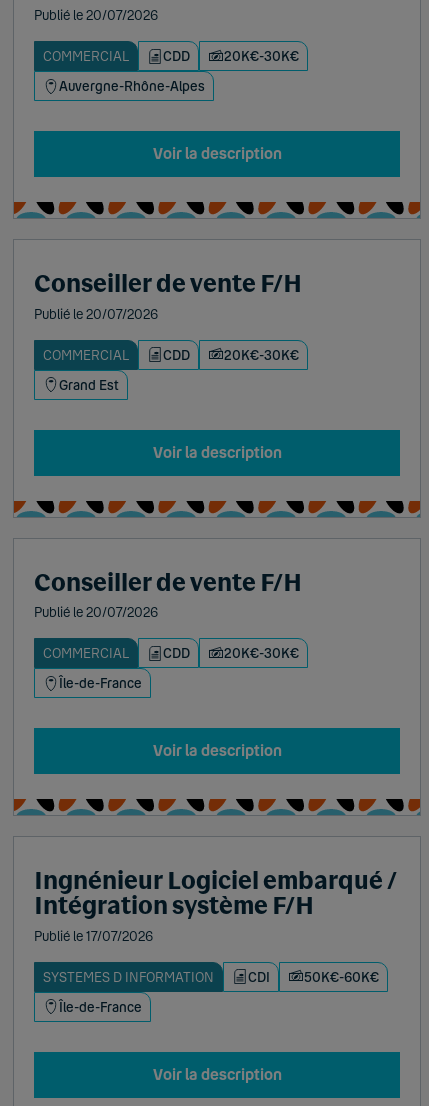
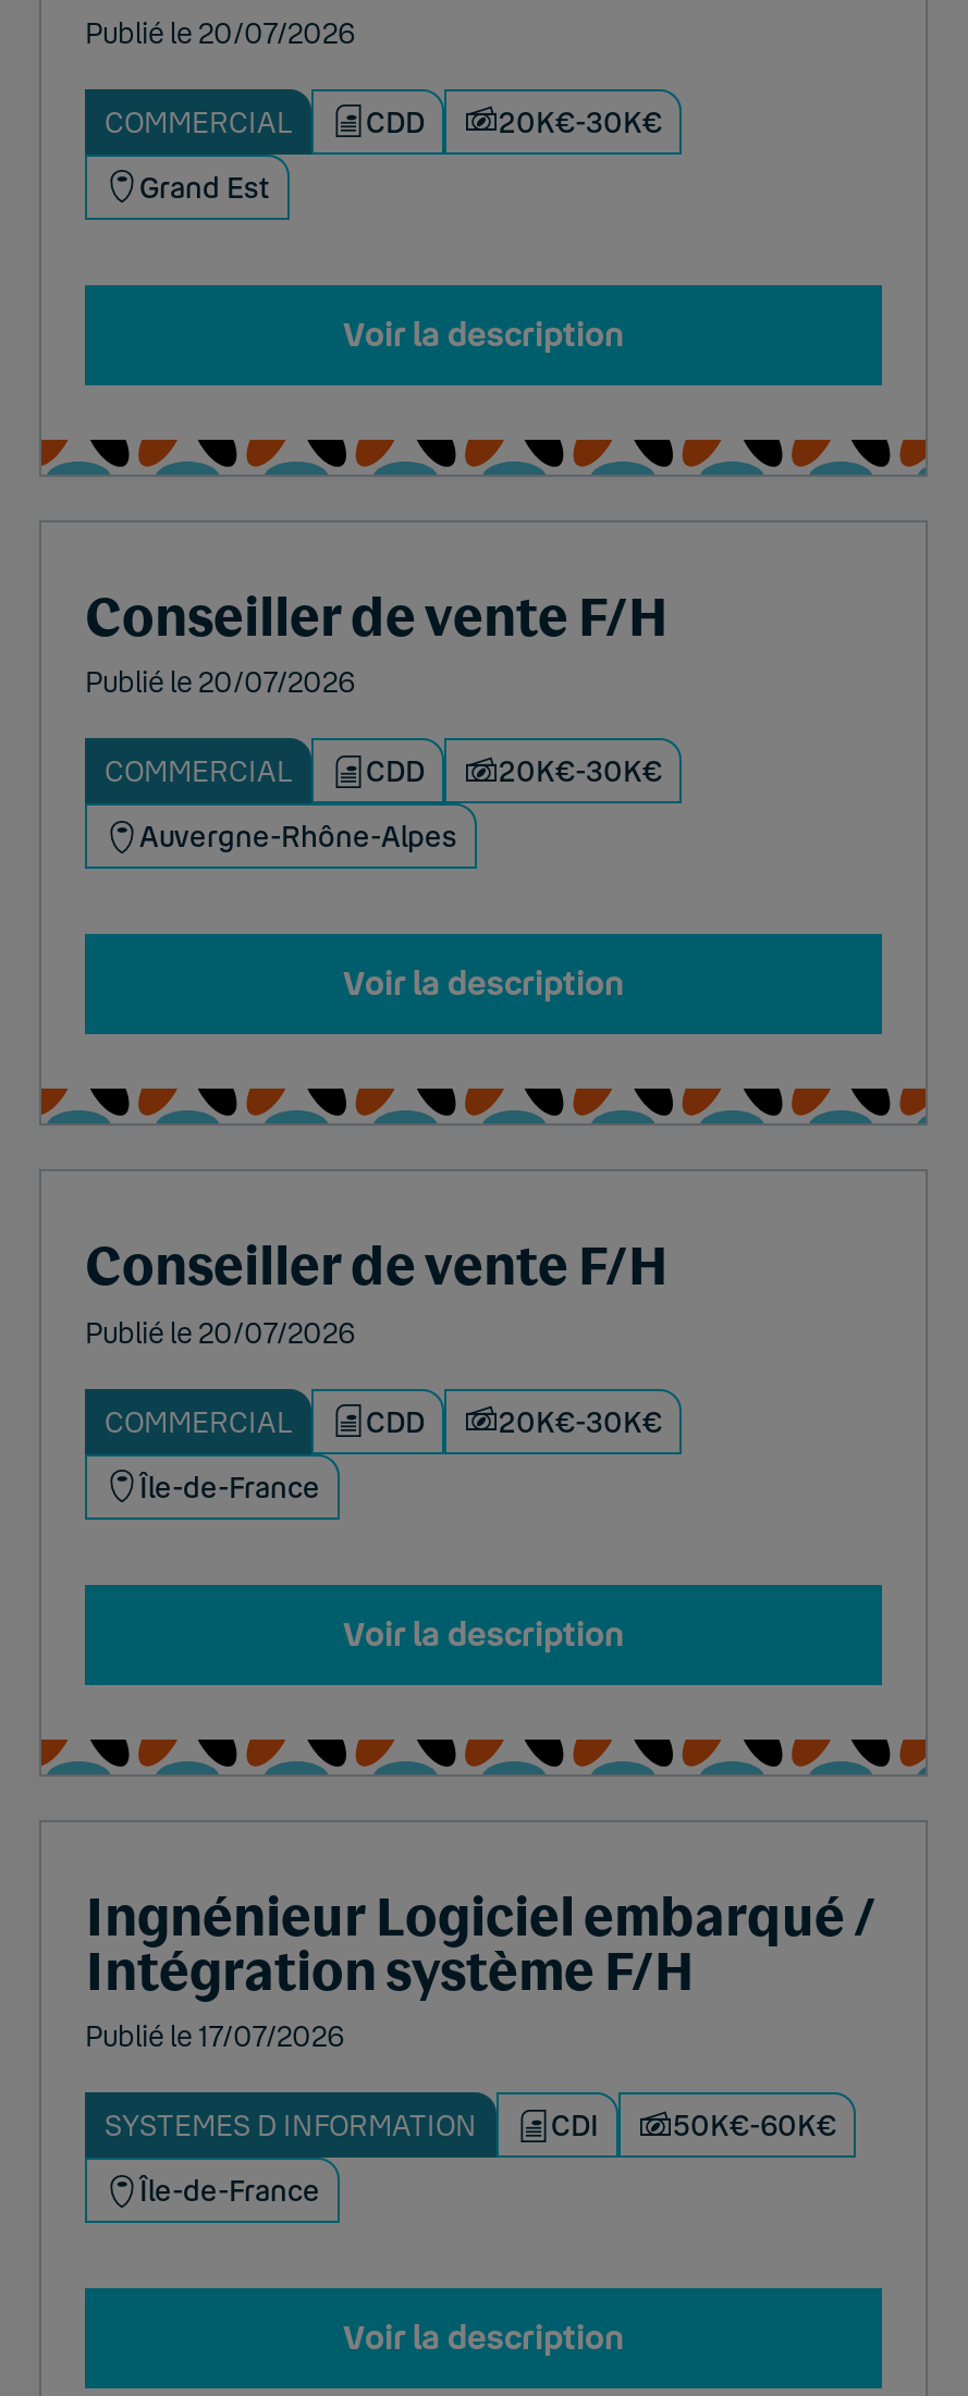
moved down: Auvergne-Rhône-Alpes

moved up: Grand Est
